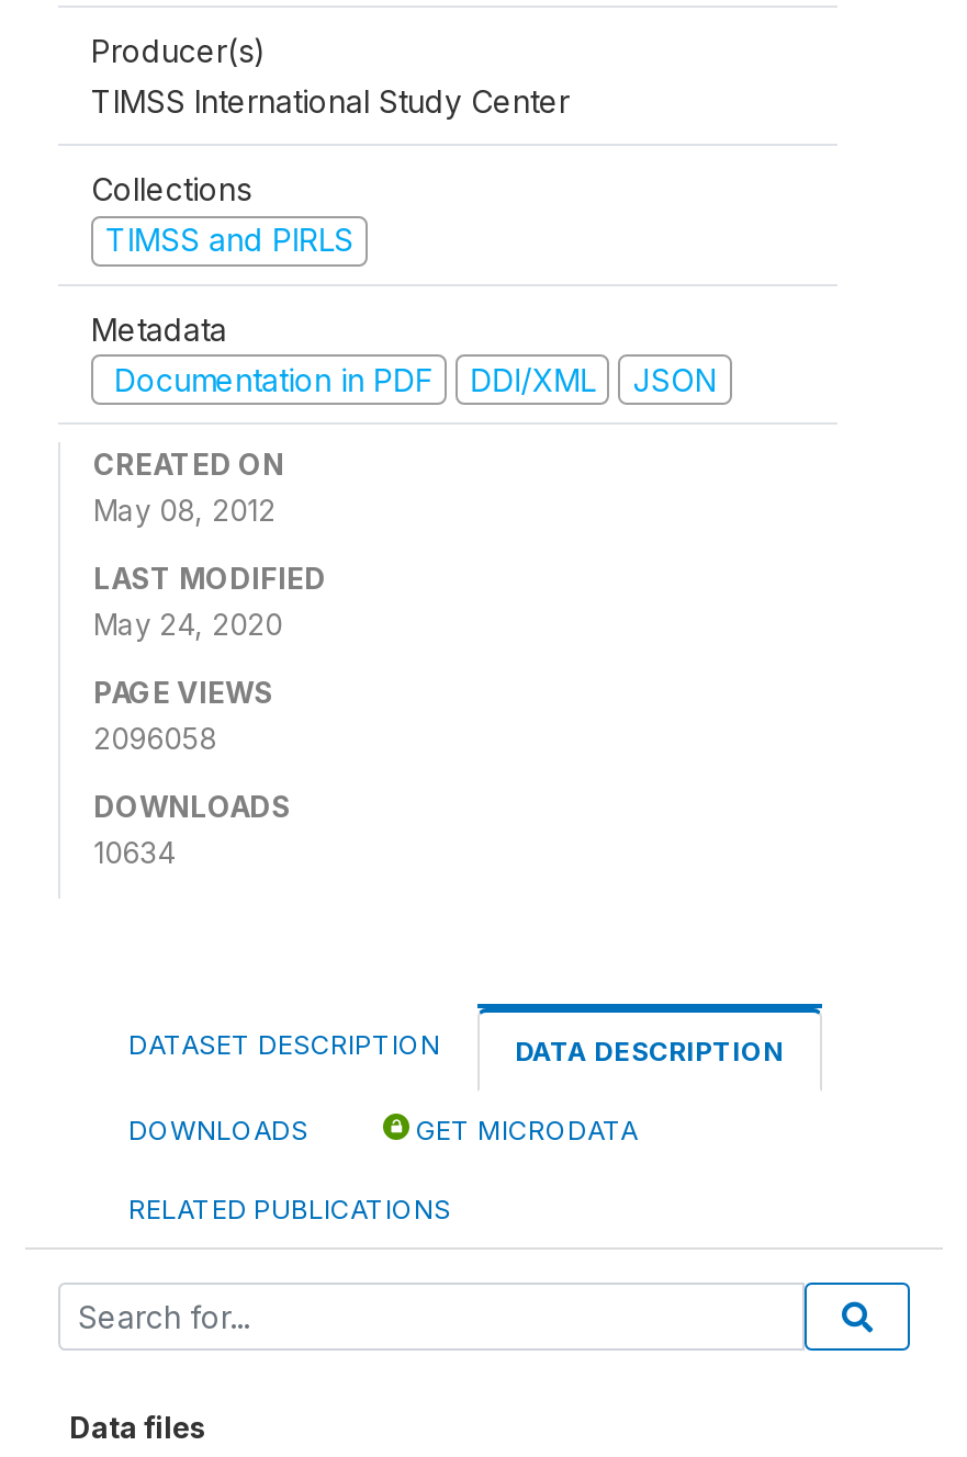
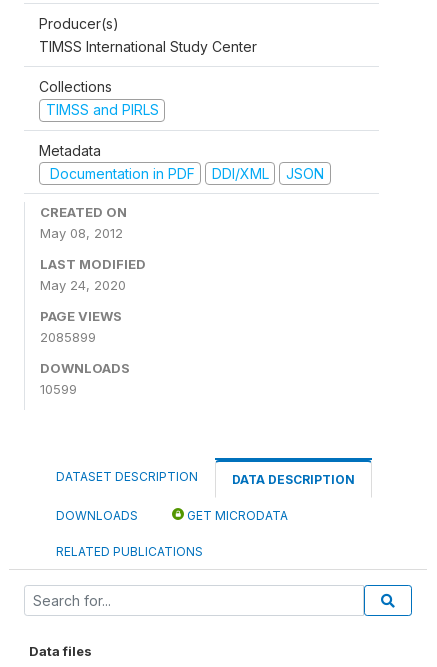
- 2096058
+ 2085899

- 10634
+ 10599
